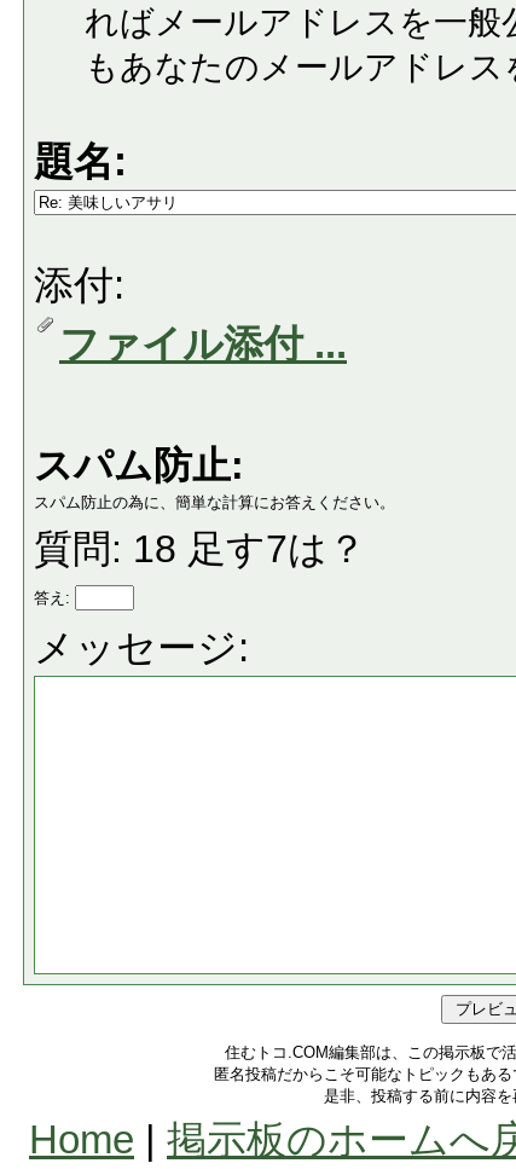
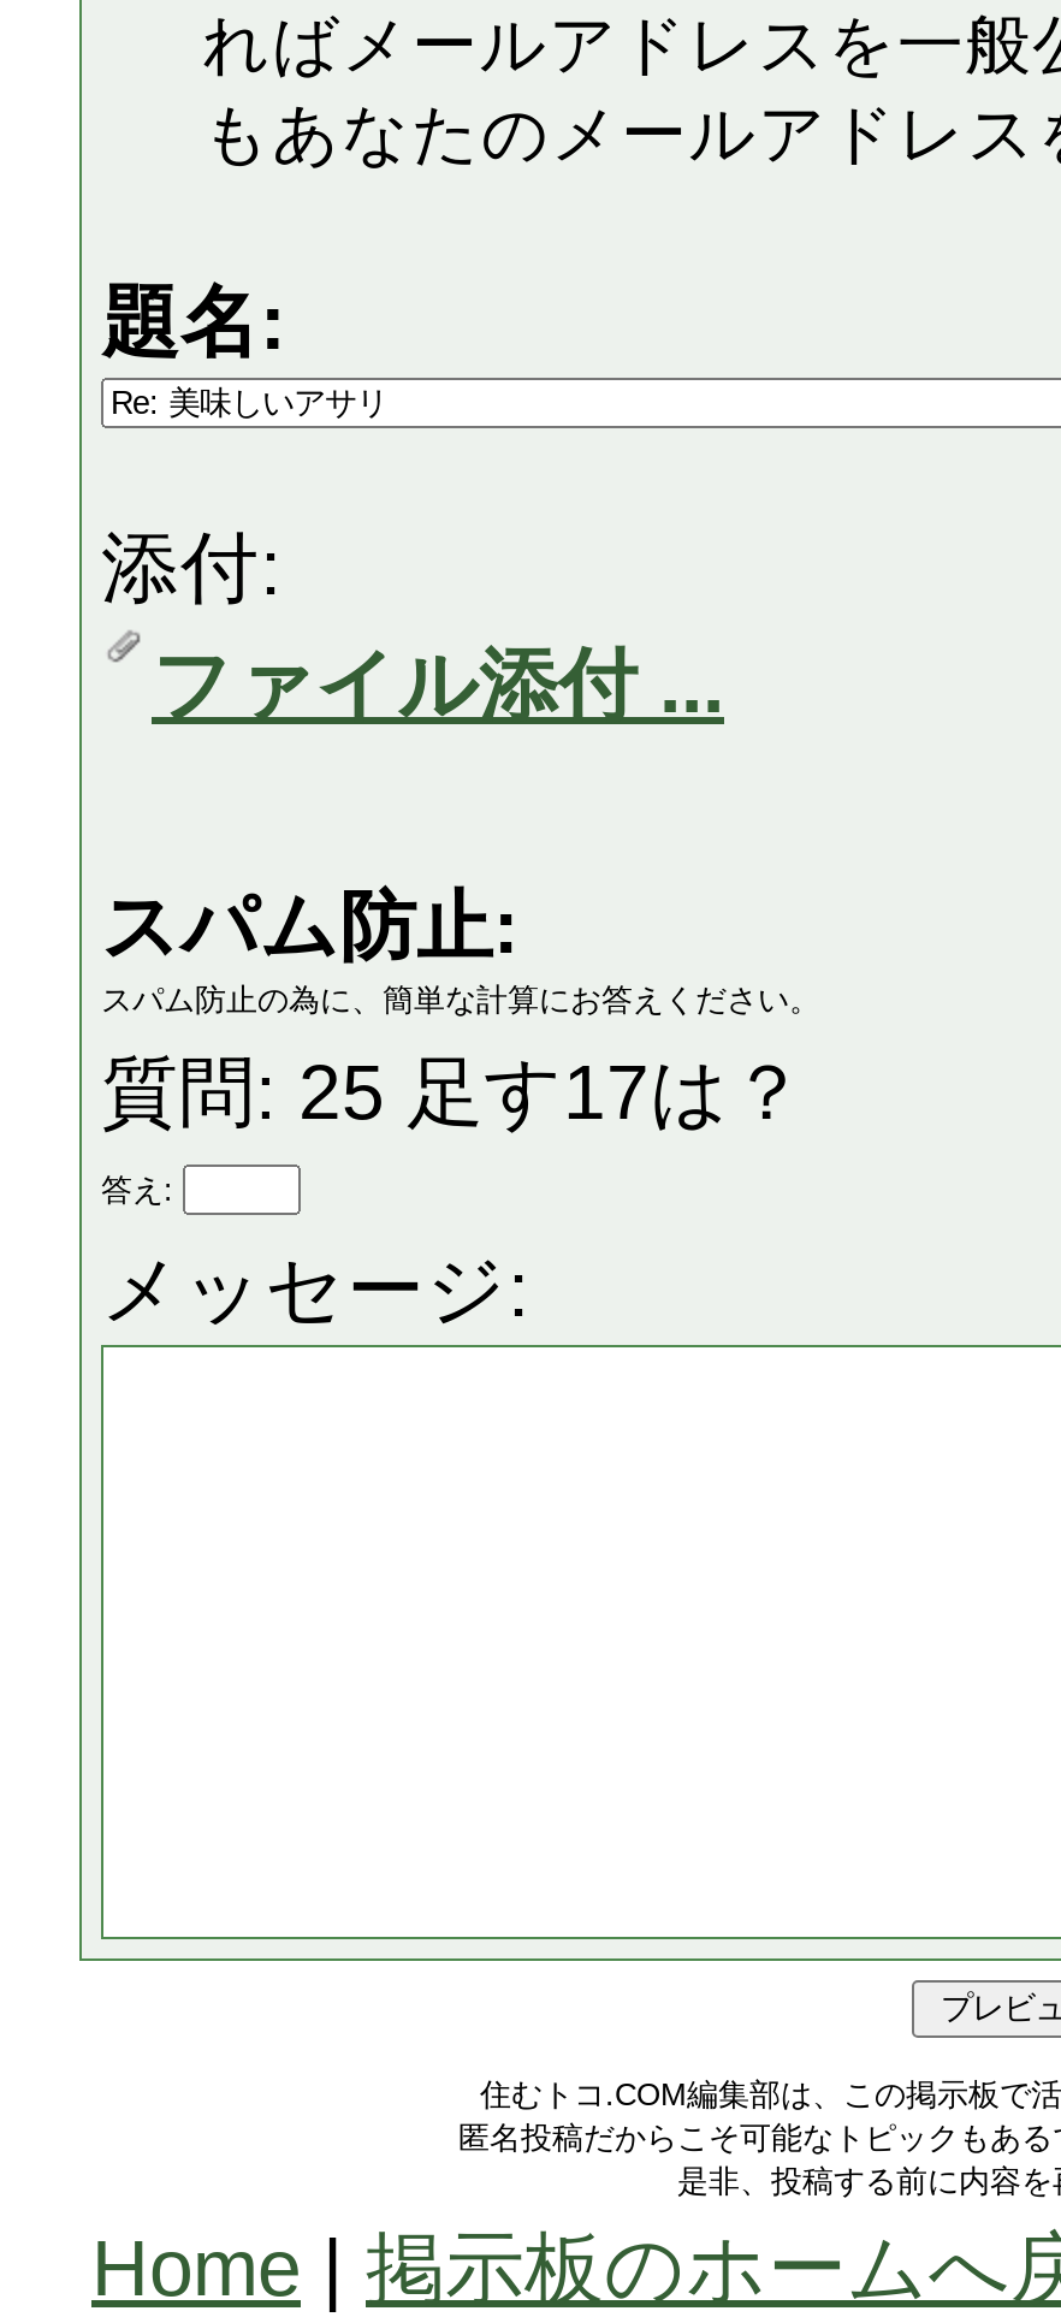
- 質問: 18 足す7は？
+ 質問: 25 足す17は？
